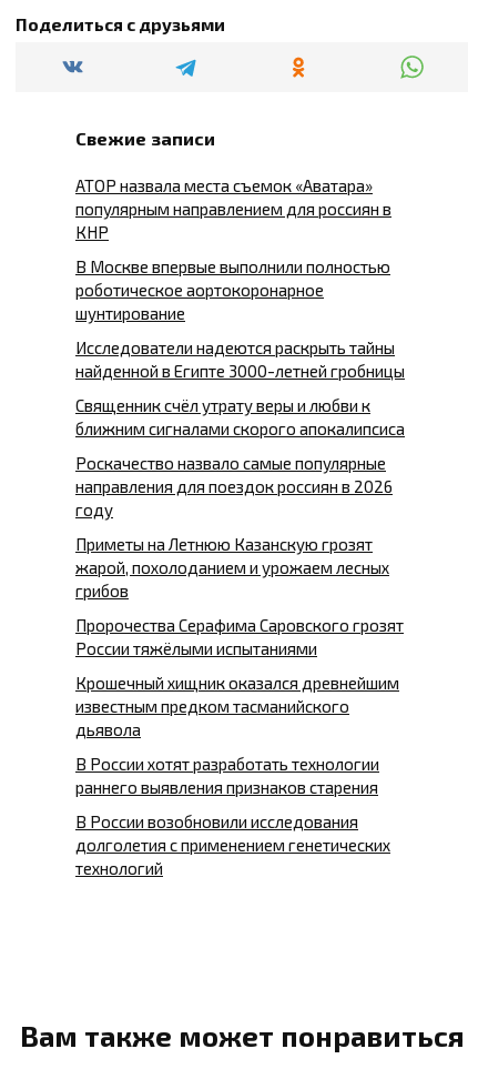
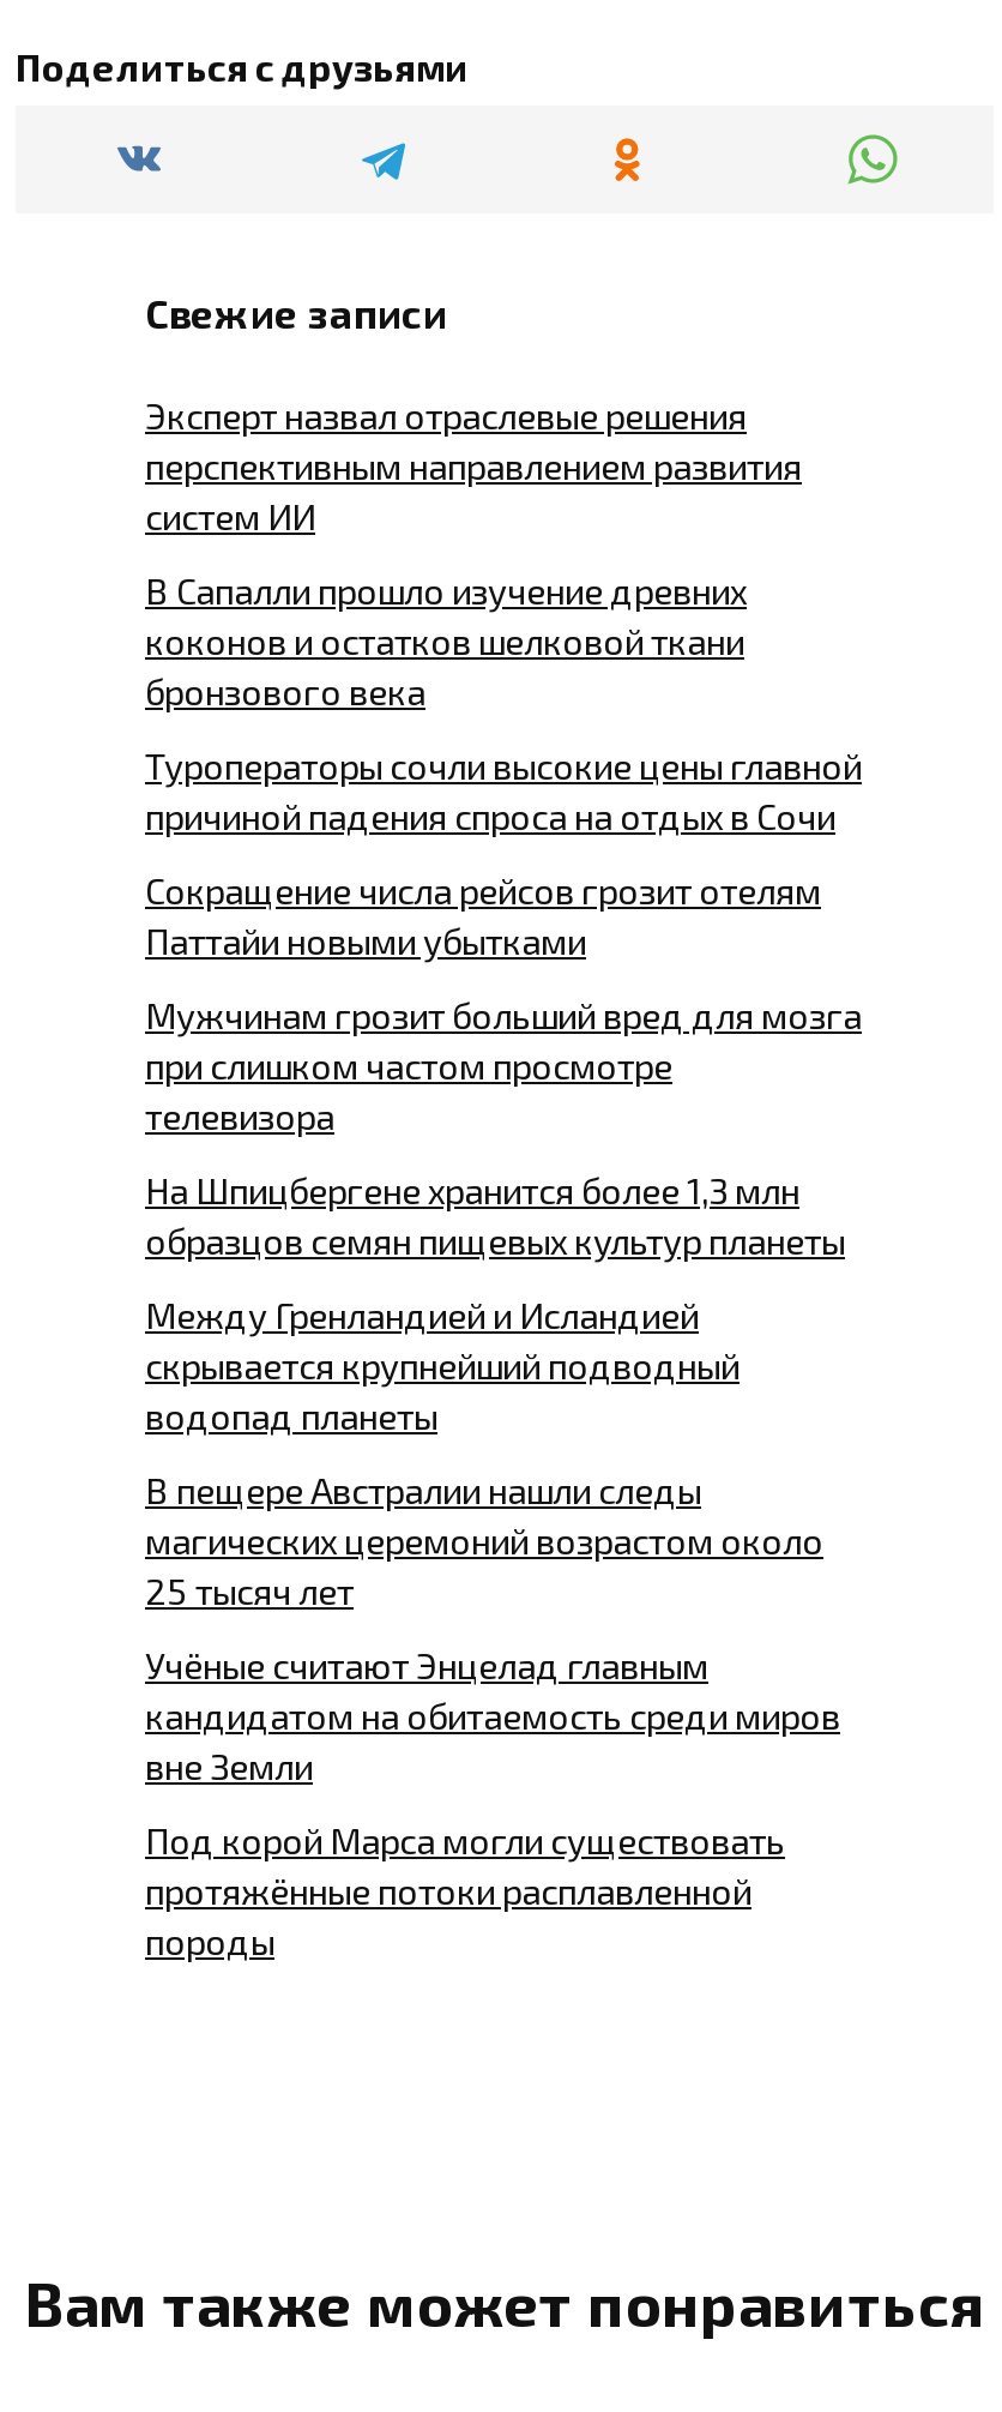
- АТОР назвала места съемок «Аватара»
- популярным направлением для россиян в
- КНР
+ Эксперт назвал отраслевые решения
+ перспективным направлением развития
+ систем ИИ

- В Москве впервые выполнили полностью
- роботическое аортокоронарное
- шунтирование
+ В Сапалли прошло изучение древних
+ коконов и остатков шелковой ткани
+ бронзового века

- Исследователи надеются раскрыть тайны
- найденной в Египте 3000-летней гробницы
+ Туроператоры сочли высокие цены главной
+ причиной падения спроса на отдых в Сочи

- Священник счёл утрату веры и любви к
- ближним сигналами скорого апокалипсиса
+ Сокращение числа рейсов грозит отелям
+ Паттайи новыми убытками

- Роскачество назвало самые популярные
- направления для поездок россиян в 2026
- году
+ Мужчинам грозит больший вред для мозга
+ при слишком частом просмотре
+ телевизора

- Приметы на Летнюю Казанскую грозят
- жарой, похолоданием и урожаем лесных
- грибов
+ На Шпицбергене хранится более 1,3 млн
+ образцов семян пищевых культур планеты

- Пророчества Серафима Саровского грозят
- России тяжёлыми испытаниями
+ Между Гренландией и Исландией
+ скрывается крупнейший подводный
+ водопад планеты

- Крошечный хищник оказался древнейшим
- известным предком тасманийского
- дьявола
+ В пещере Австралии нашли следы
+ магических церемоний возрастом около
+ 25 тысяч лет

- В России хотят разработать технологии
- раннего выявления признаков старения
+ Учёные считают Энцелад главным
+ кандидатом на обитаемость среди миров
+ вне Земли

- В России возобновили исследования
- долголетия с применением генетических
- технологий
+ Под корой Марса могли существовать
+ протяжённые потоки расплавленной
+ породы
